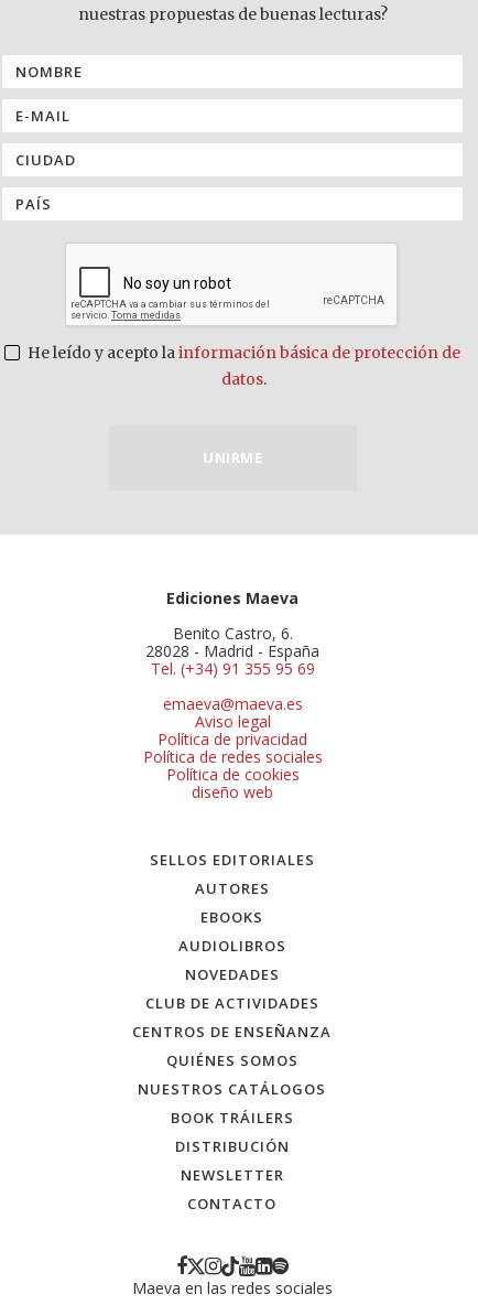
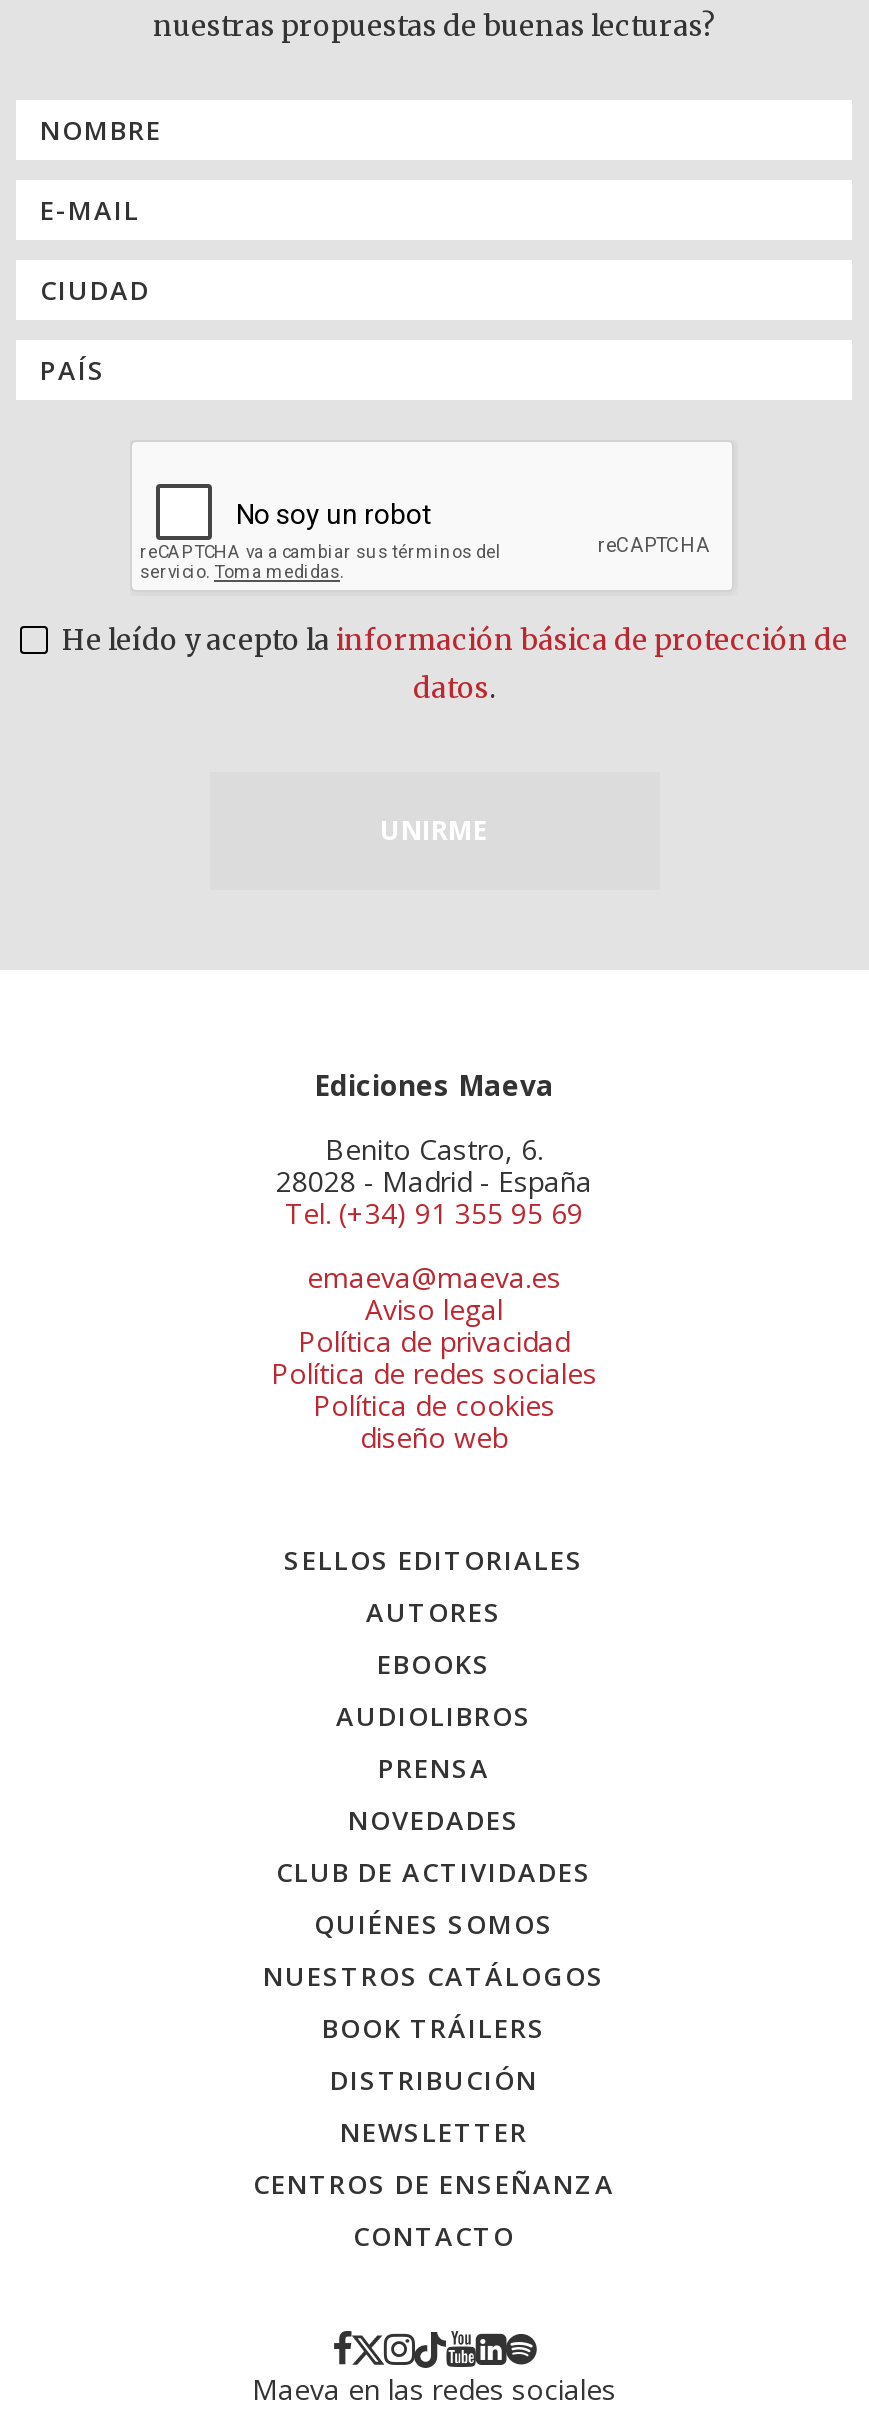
+ PRENSA

moved down: CENTROS DE ENSEÑANZA
